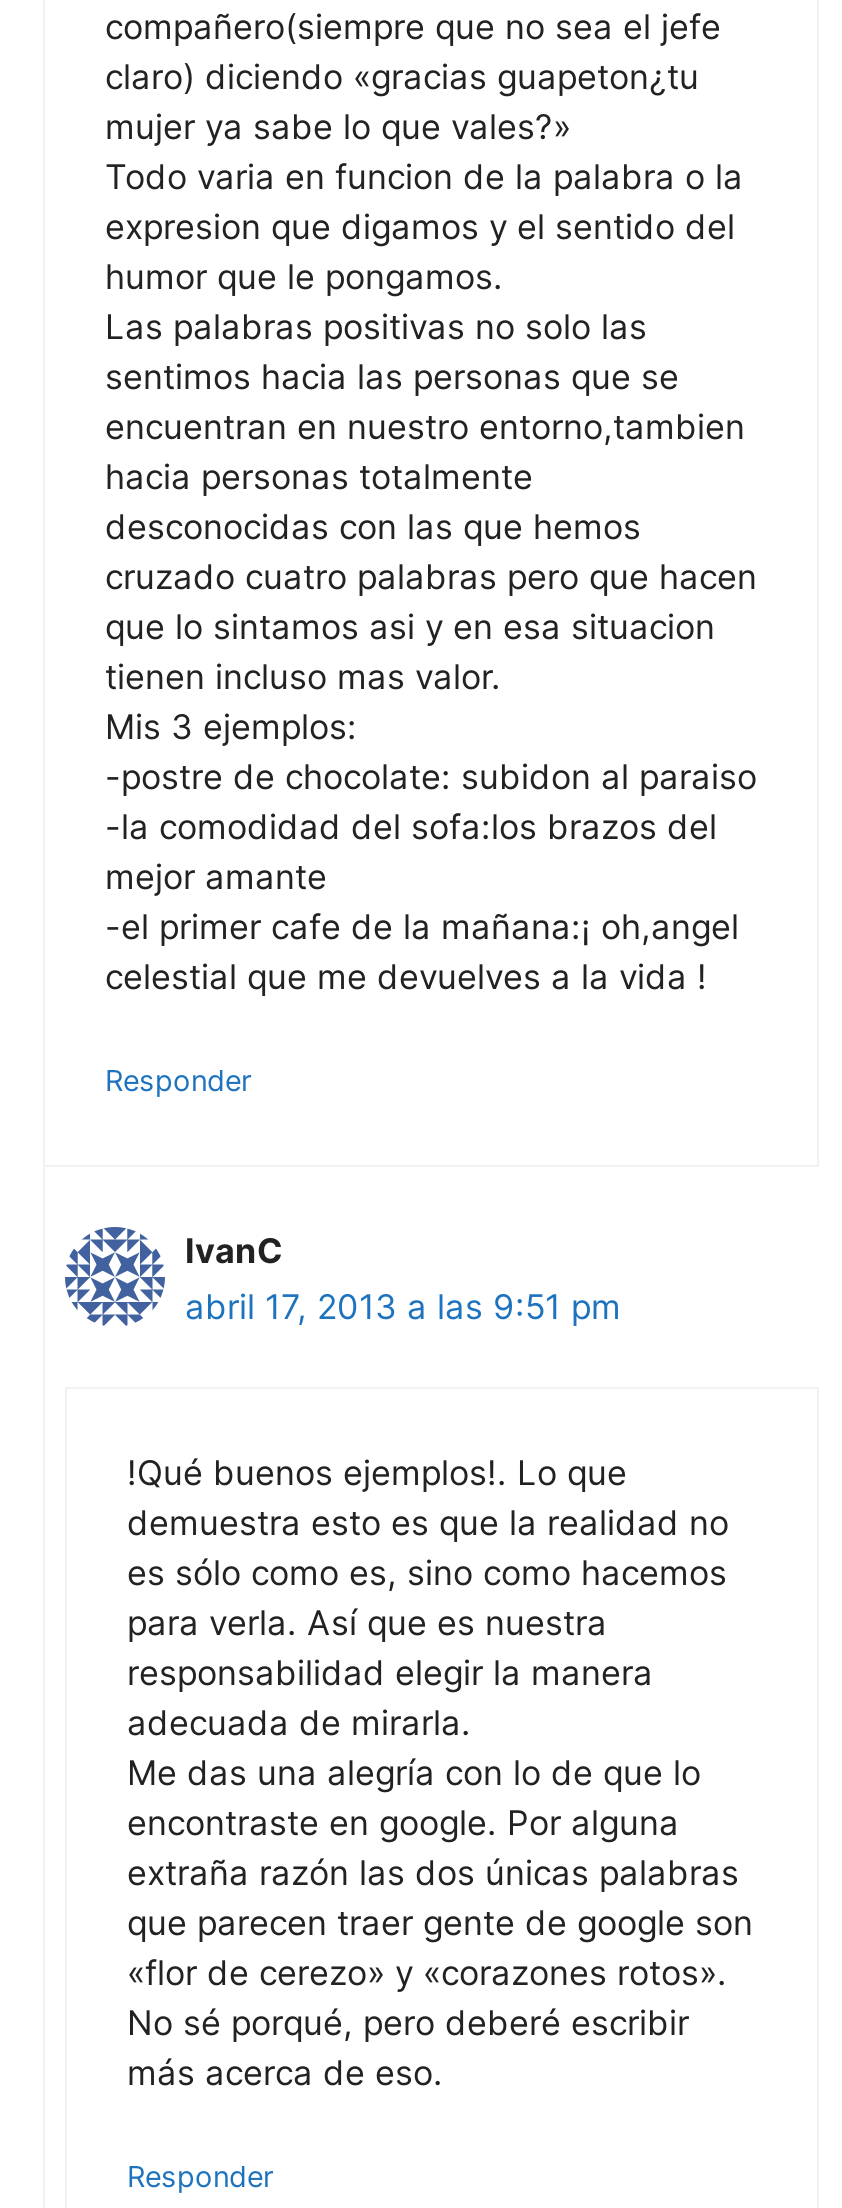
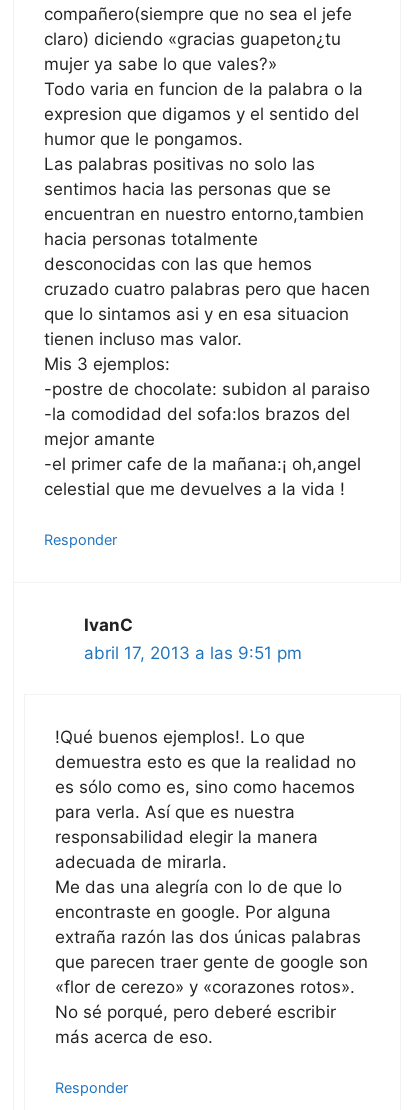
- [image]
